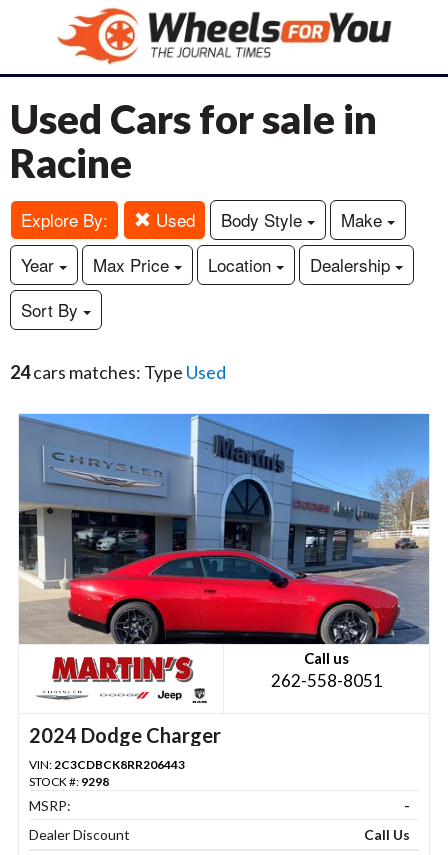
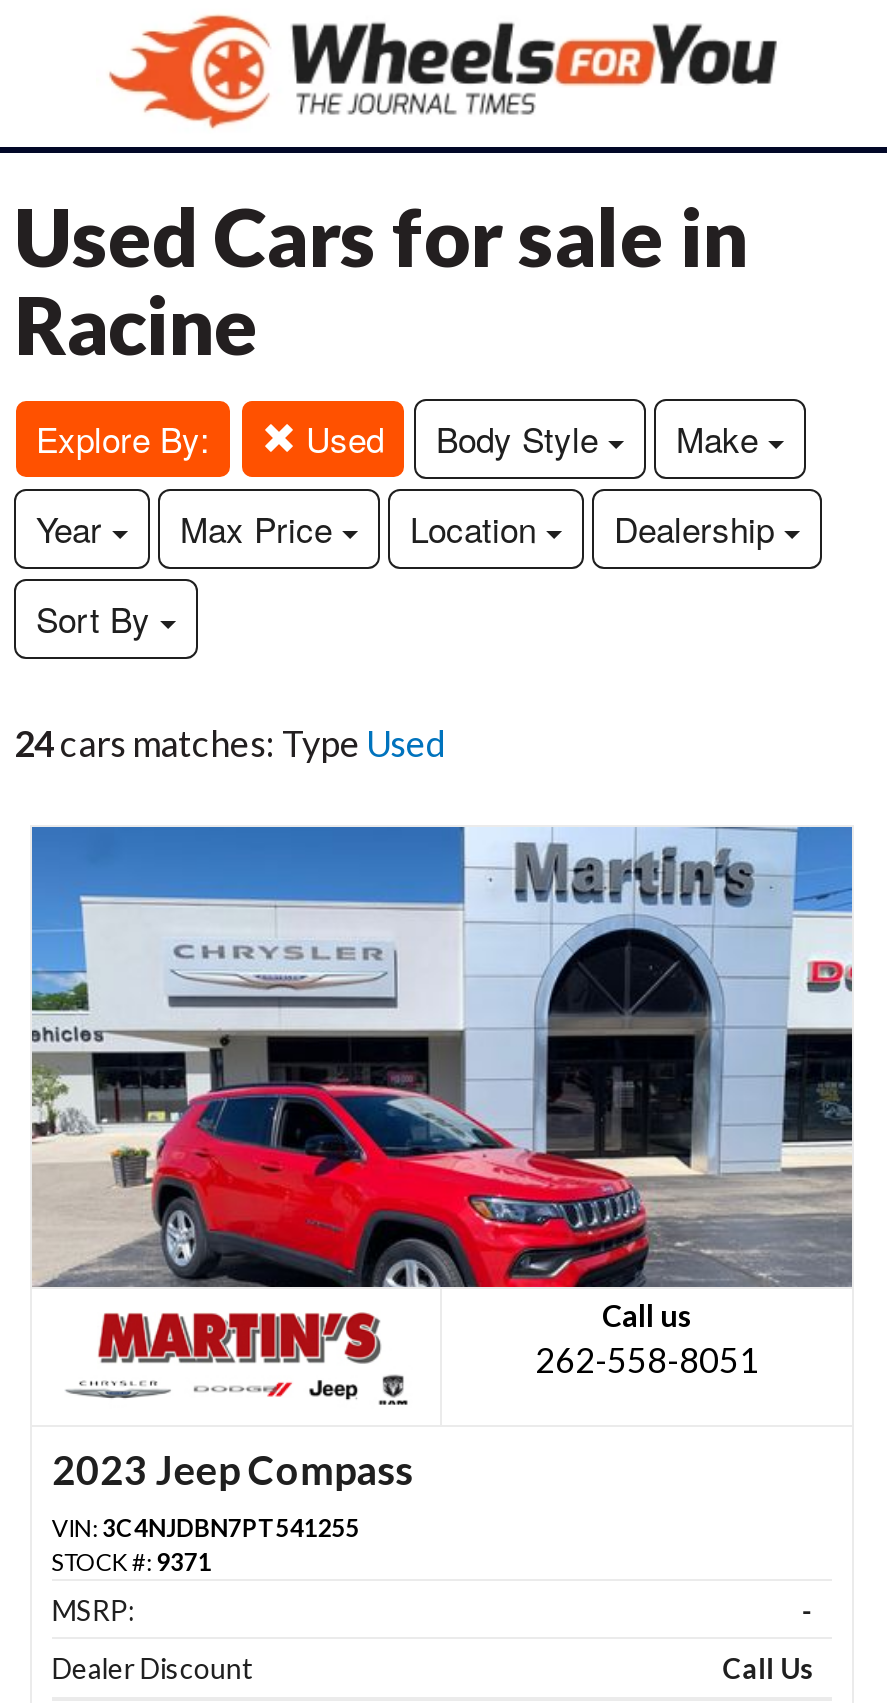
- [image]
+ [image]

- 2024 Dodge Charger
- VIN: 2C3CDBCK8RR206443
- STOCK #: 9298
+ 2023 Jeep Compass
+ VIN: 3C4NJDBN7PT541255
+ STOCK #: 9371
